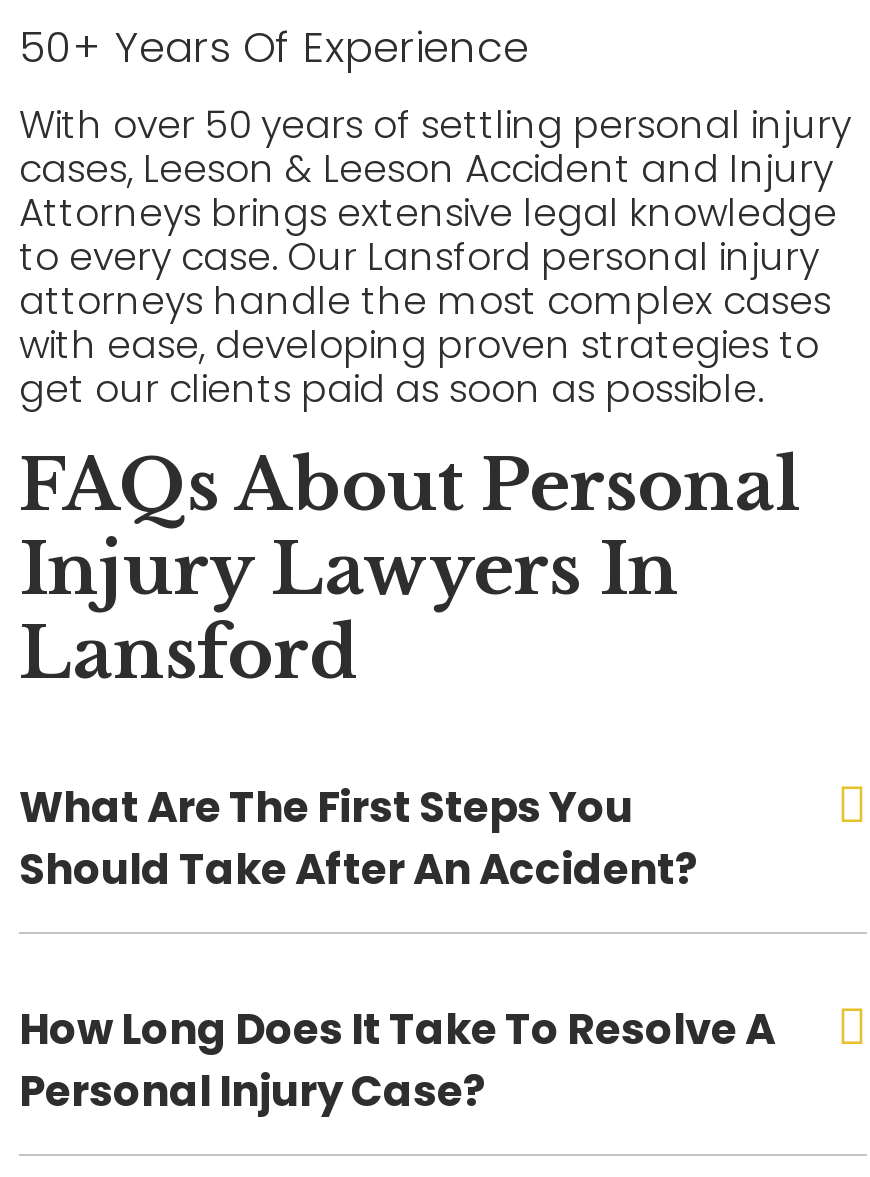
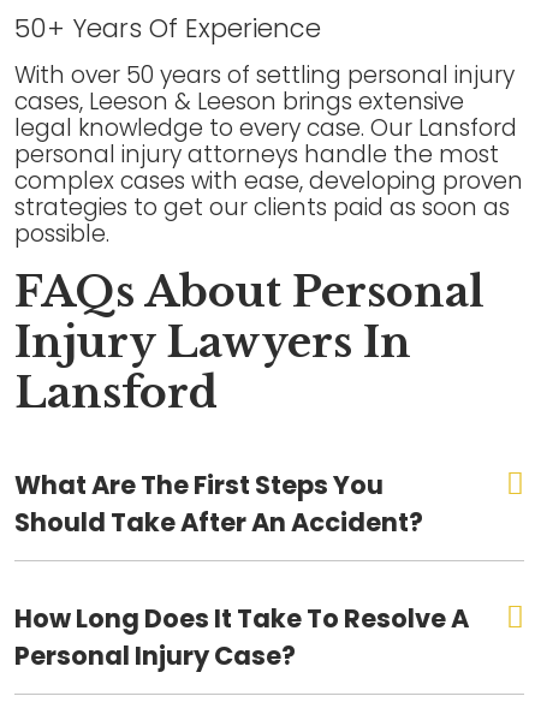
- cases, Leeson & Leeson Accident and Injury
- Attorneys brings extensive legal knowledge
- to every case. Our Lansford personal injury
- attorneys handle the most complex cases
- with ease, developing proven strategies to
- get our clients paid as soon as possible.
+ cases, Leeson & Leeson brings extensive
+ legal knowledge to every case. Our Lansford
+ personal injury attorneys handle the most
+ complex cases with ease, developing proven
+ strategies to get our clients paid as soon as
+ possible.
